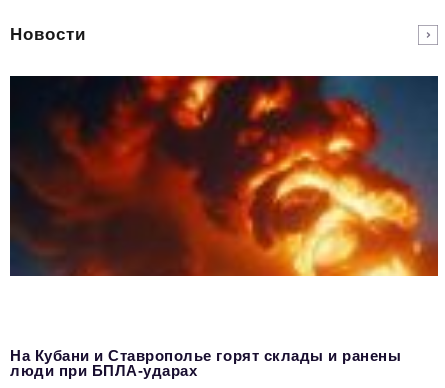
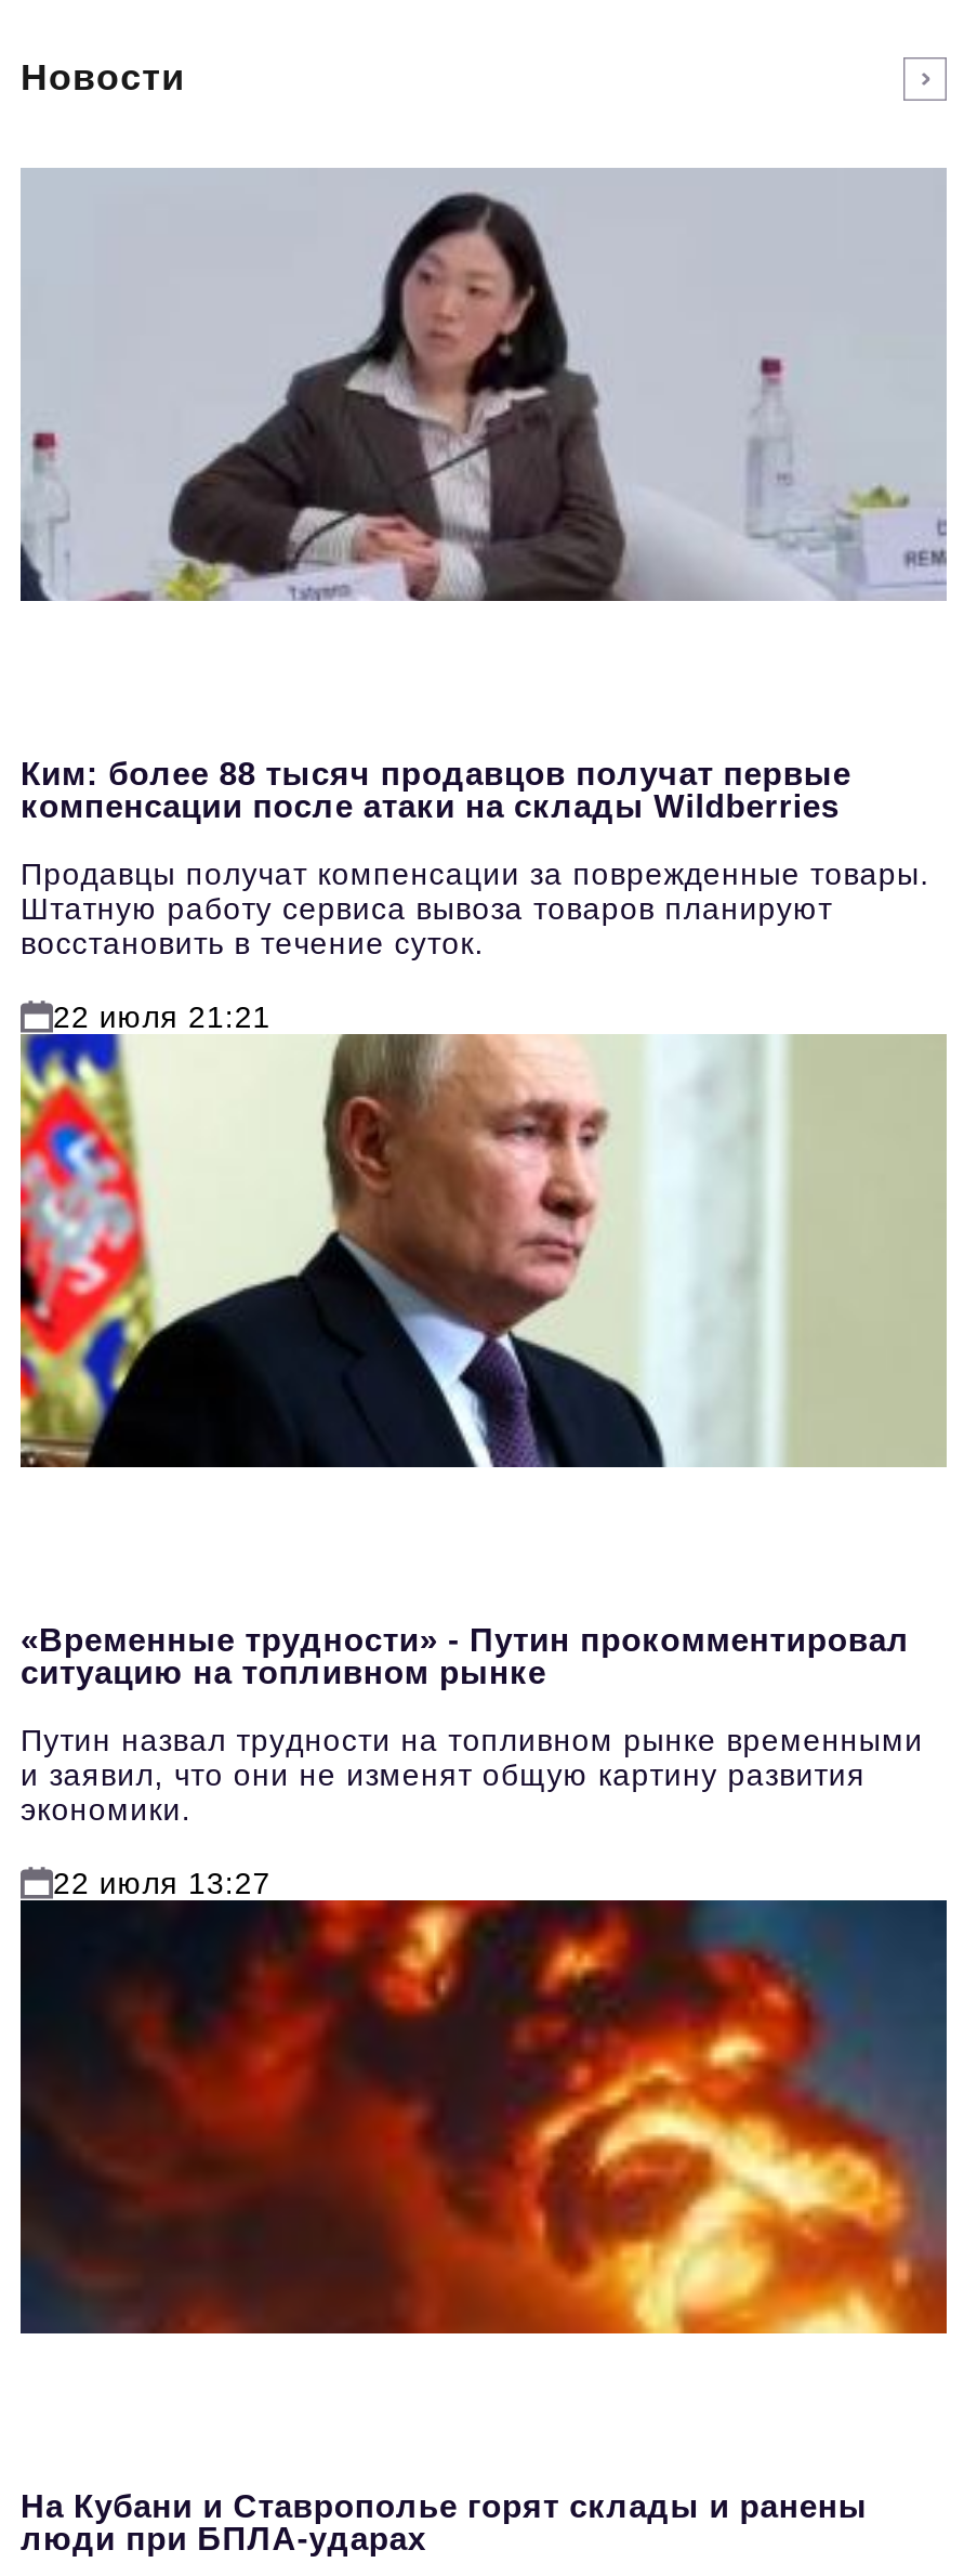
+ [image]
+ Ким: более 88 тысяч продавцов получат первые
+ компенсации после атаки на склады Wildberries
+ Продавцы получат компенсации за поврежденные товары.
+ Штатную работу сервиса вывоза товаров планируют
+ восстановить в течение суток.
+ 22 июля 21:21

+ «Временные трудности» - Путин прокомментировал
+ ситуацию на топливном рынке
+ Путин назвал трудности на топливном рынке временными
+ и заявил, что они не изменят общую картину развития
+ экономики.
+ 22 июля 13:27

+ [image]
